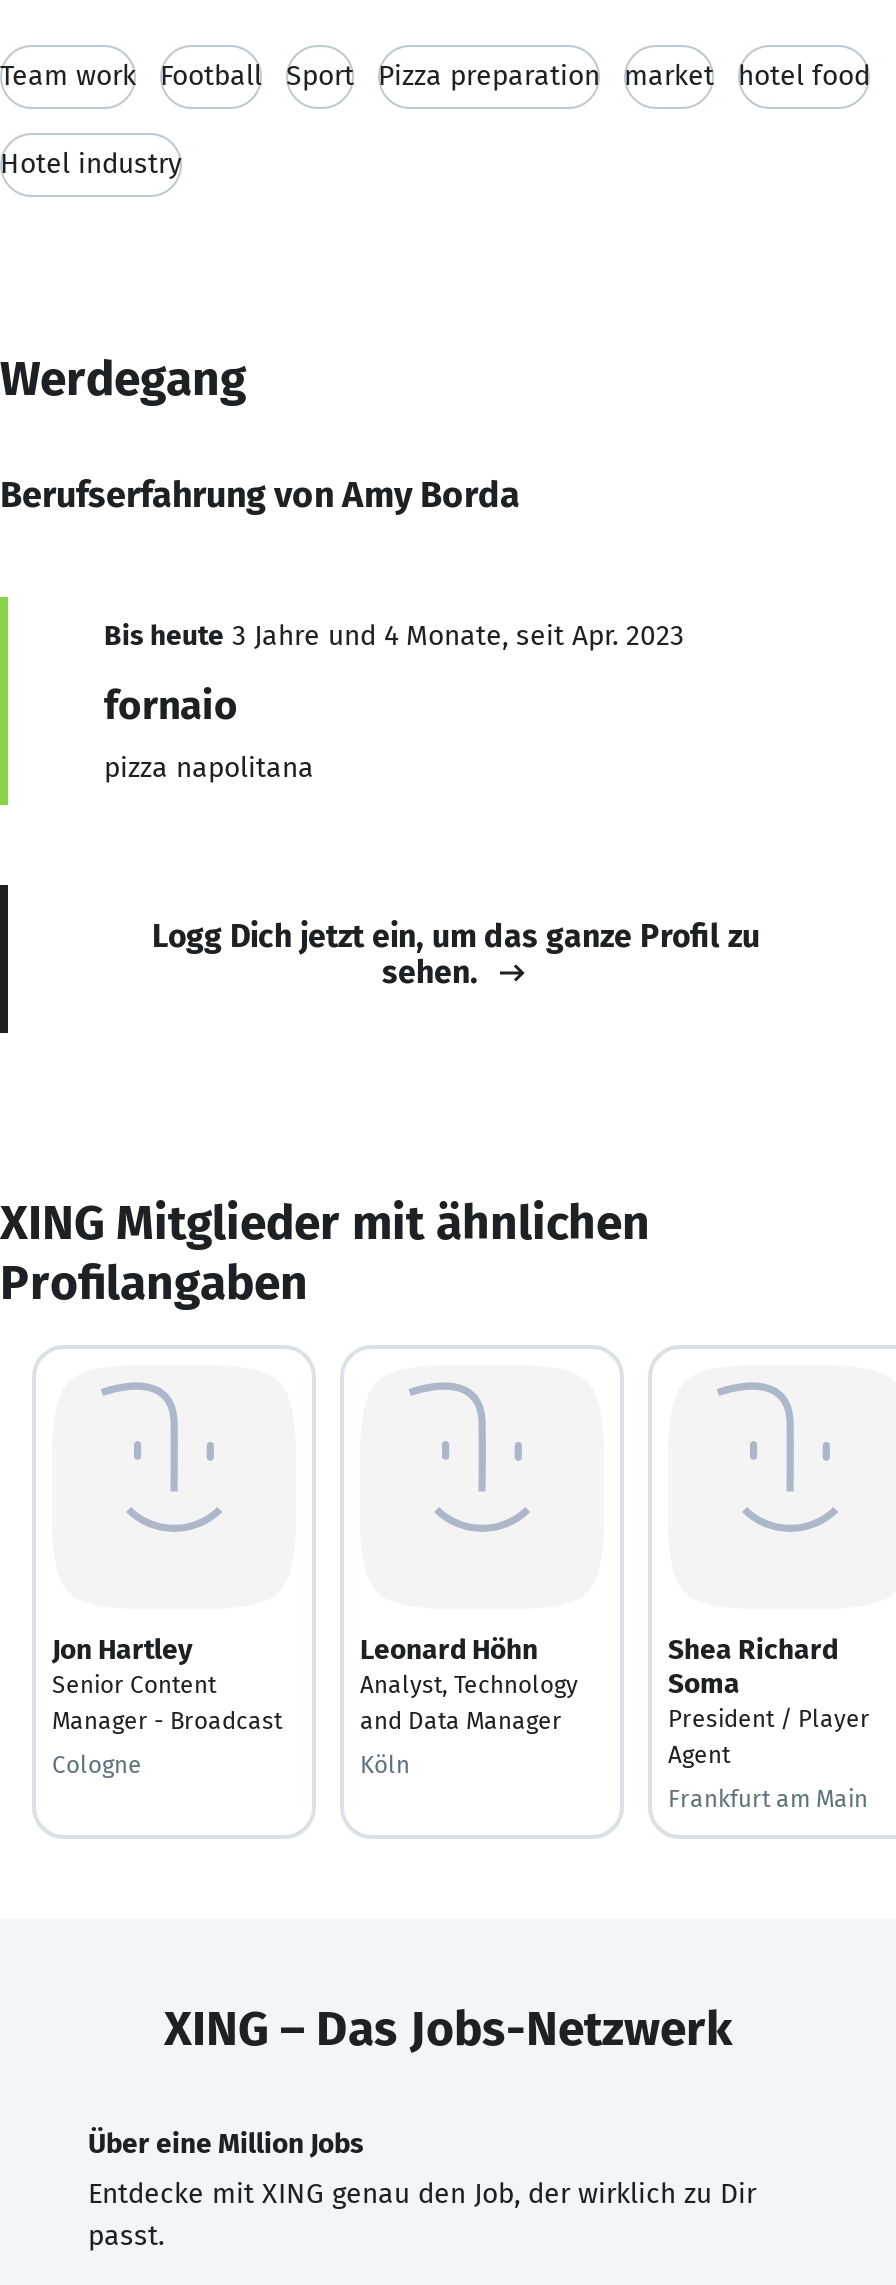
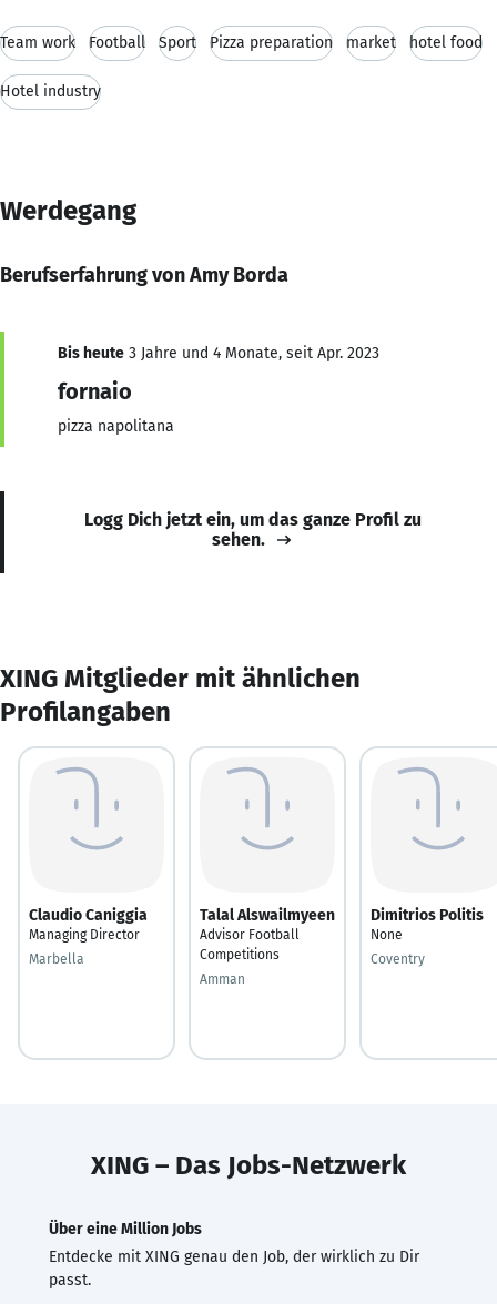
- Jon Hartley
- Senior Content
- Manager - Broadcast
+ Claudio Caniggia
+ Managing Director

- Leonard Höhn
- Analyst, Technology
- and Data Manager
+ Talal Alswailmyeen
+ Advisor Football
+ Competitions

- Shea Richard
- Soma
- President / Player
- Agent
+ Dimitrios Politis
+ None

- Cologne
+ Marbella

- Köln
+ Amman

- Frankfurt am Main
+ Coventry
